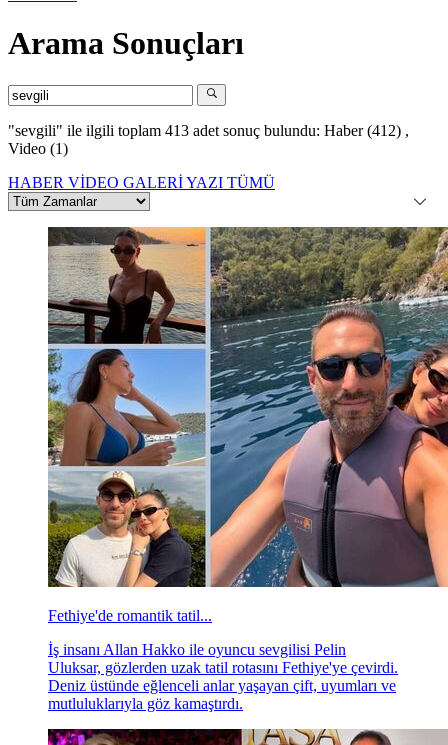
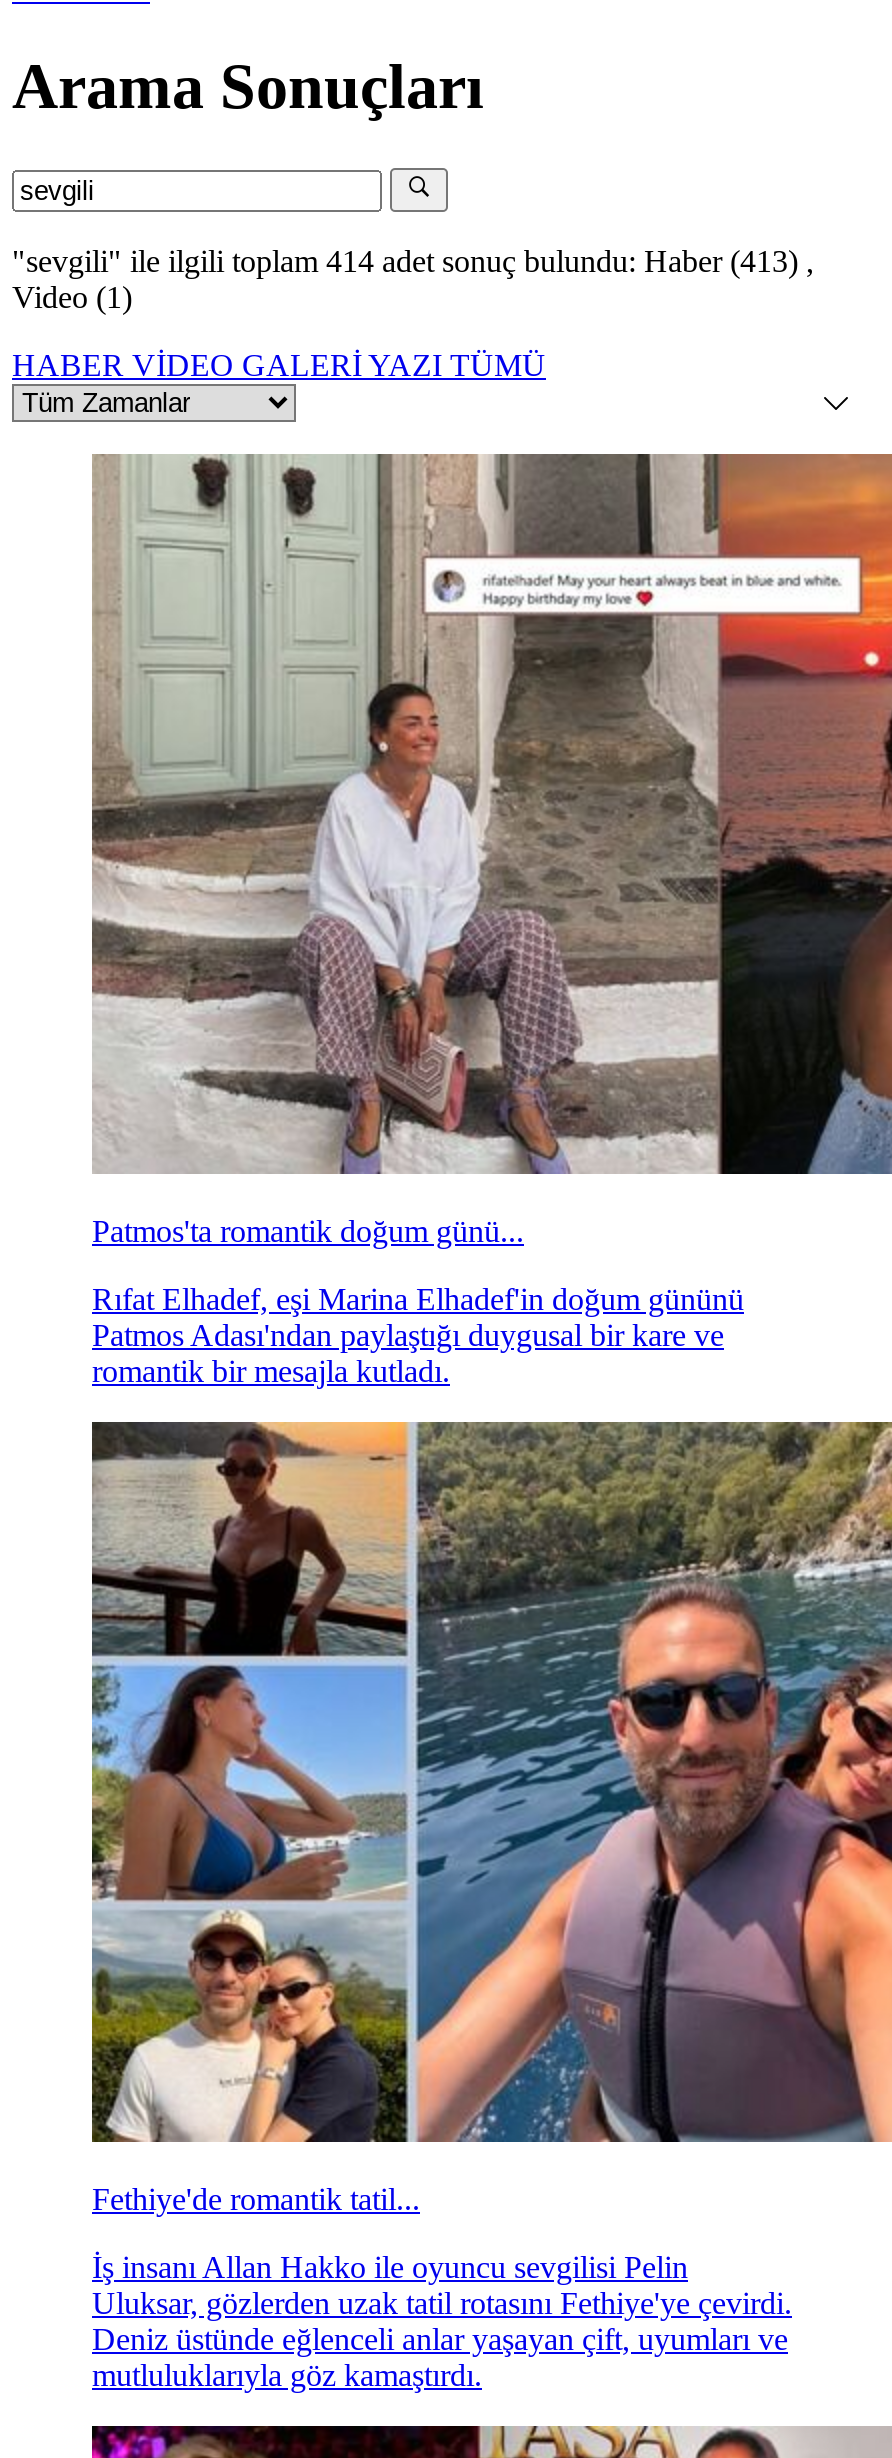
- "sevgili" ile ilgili toplam 413 adet sonuç bulundu: Haber (412),
+ "sevgili" ile ilgili toplam 414 adet sonuç bulundu: Haber (413),

+ [image]
+ Patmos'ta romantik doğum günü...
+ Rıfat Elhadef, eşi Marina Elhadef'in doğum gününü
+ Patmos Adası'ndan paylaştığı duygusal bir kare ve
+ romantik bir mesajla kutladı.
